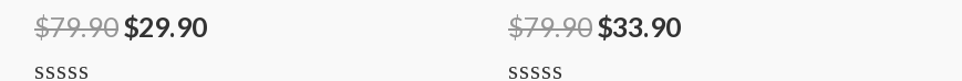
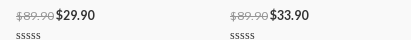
- $79.90 $29.90
+ $89.90 $29.90

- $79.90 $33.90
+ $89.90 $33.90
